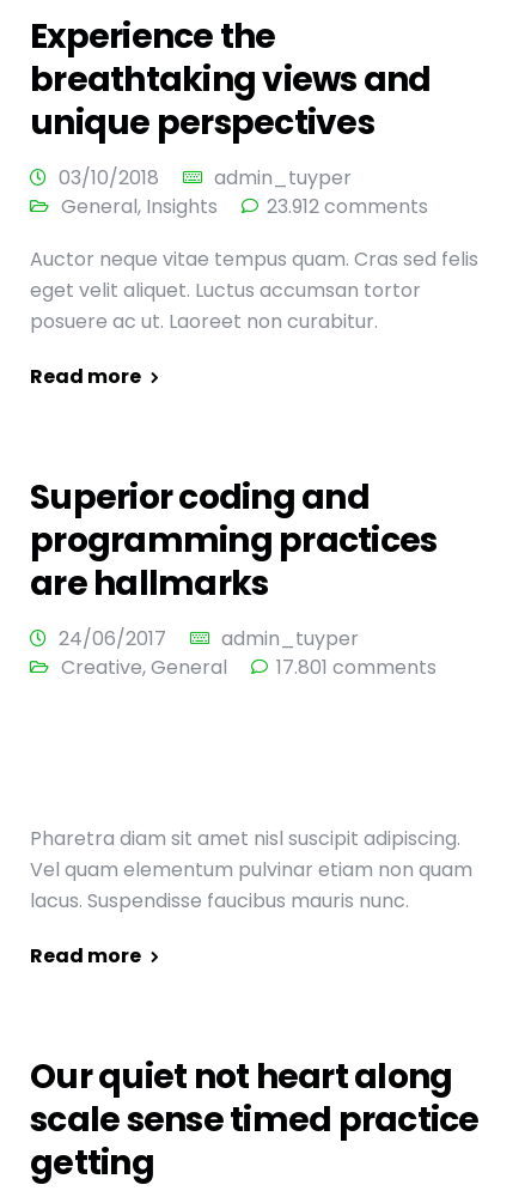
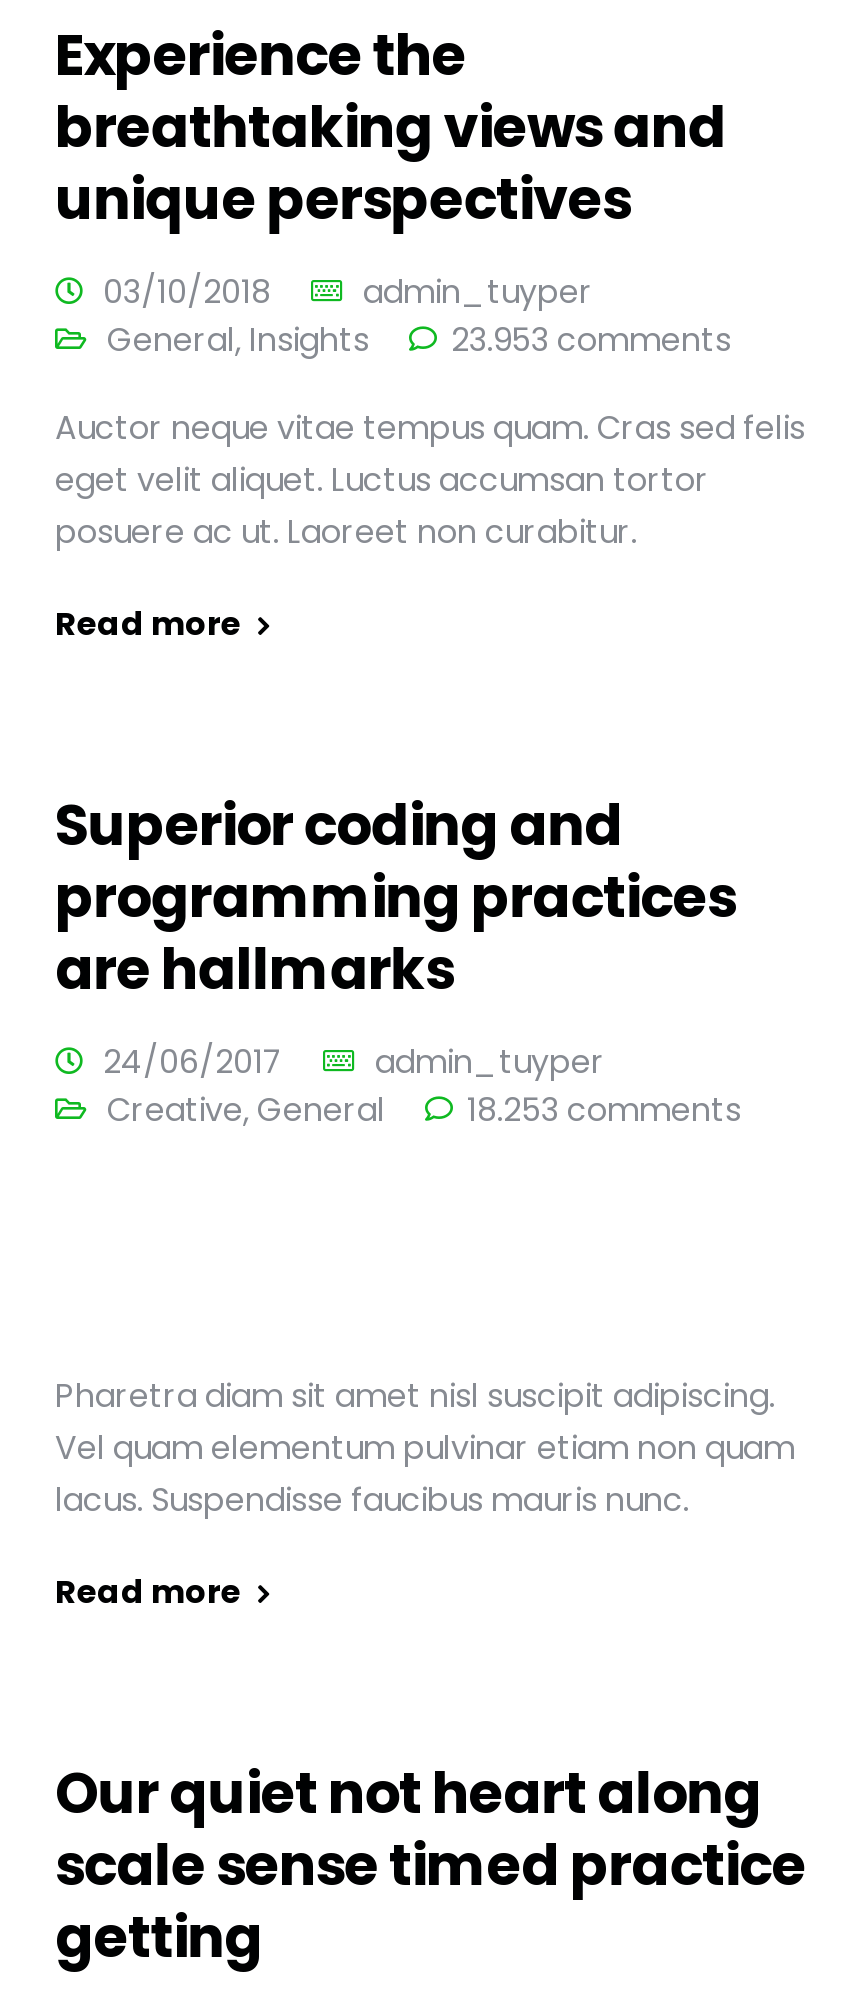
- General, Insights 23.912 comments
+ General, Insights 23.953 comments

- Creative, General 17.801 comments
+ Creative, General 18.253 comments
